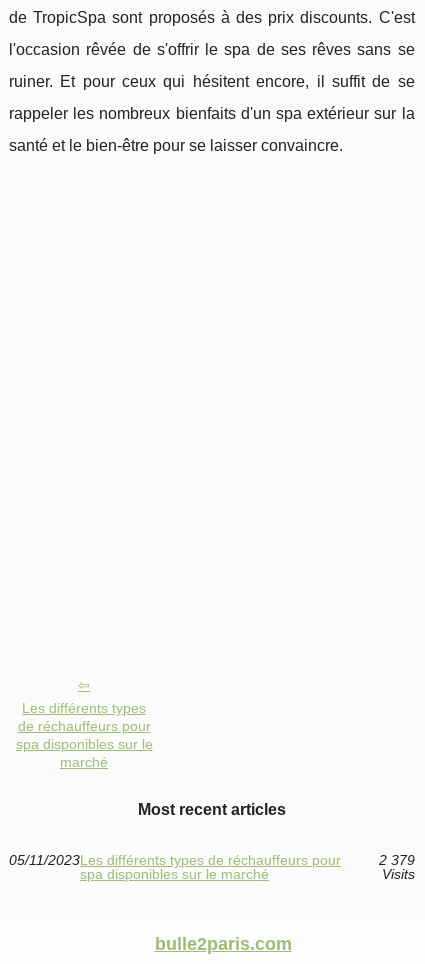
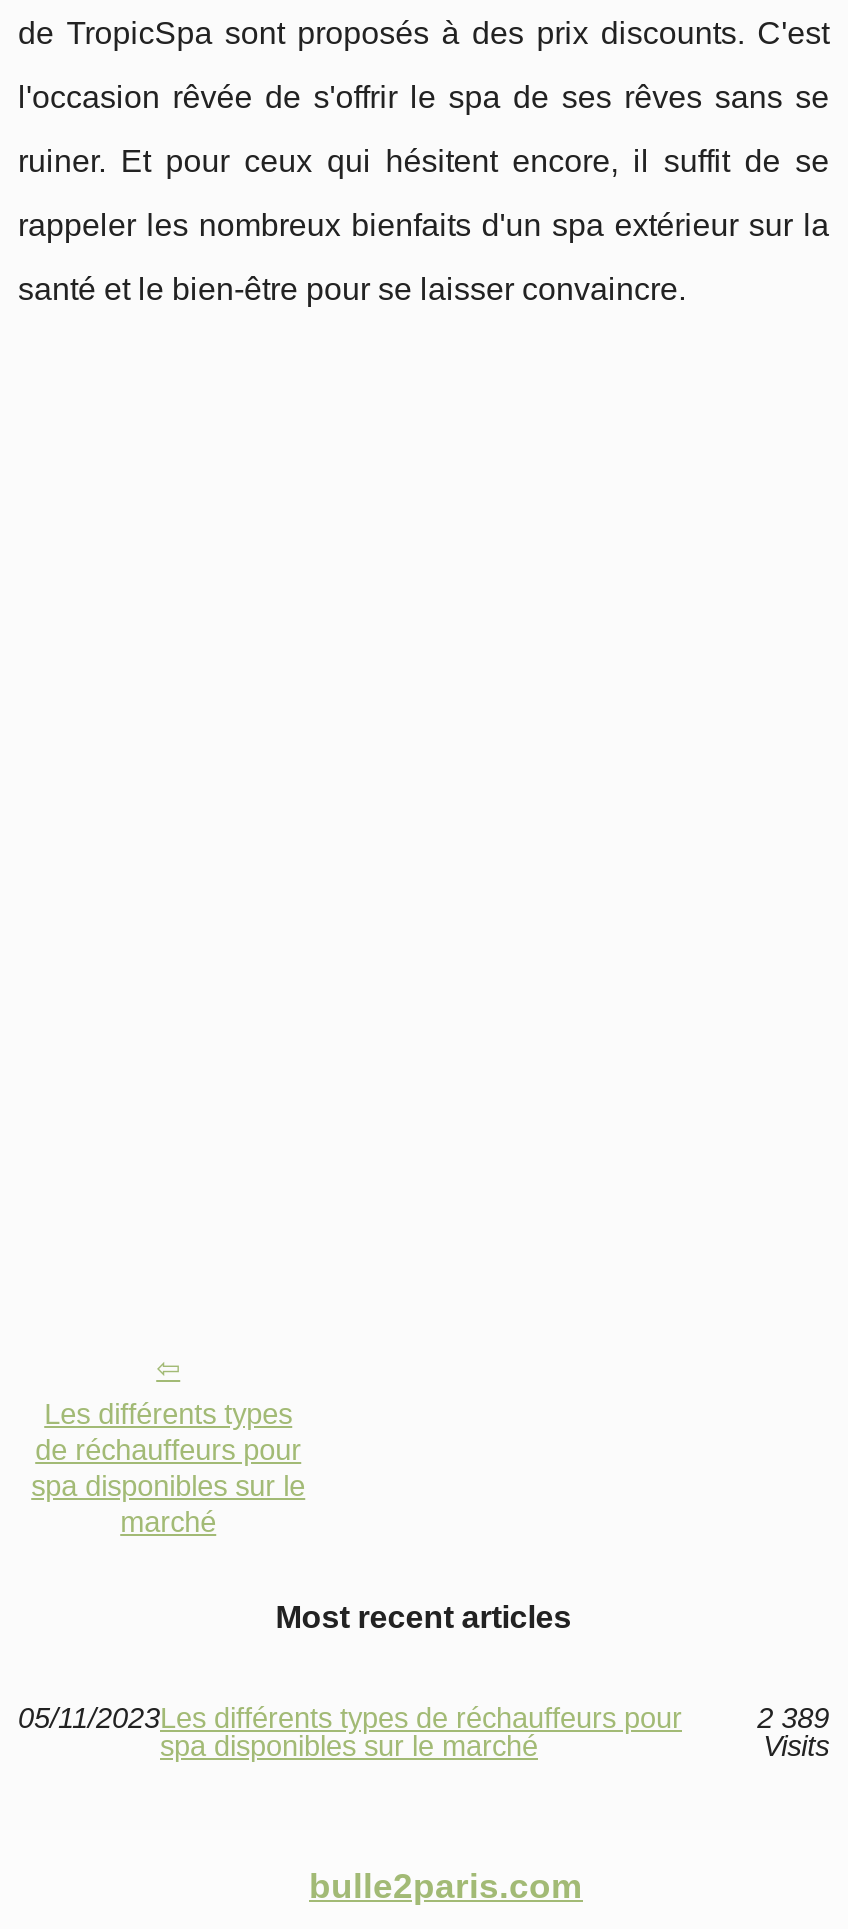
- 2 379
+ 2 389
